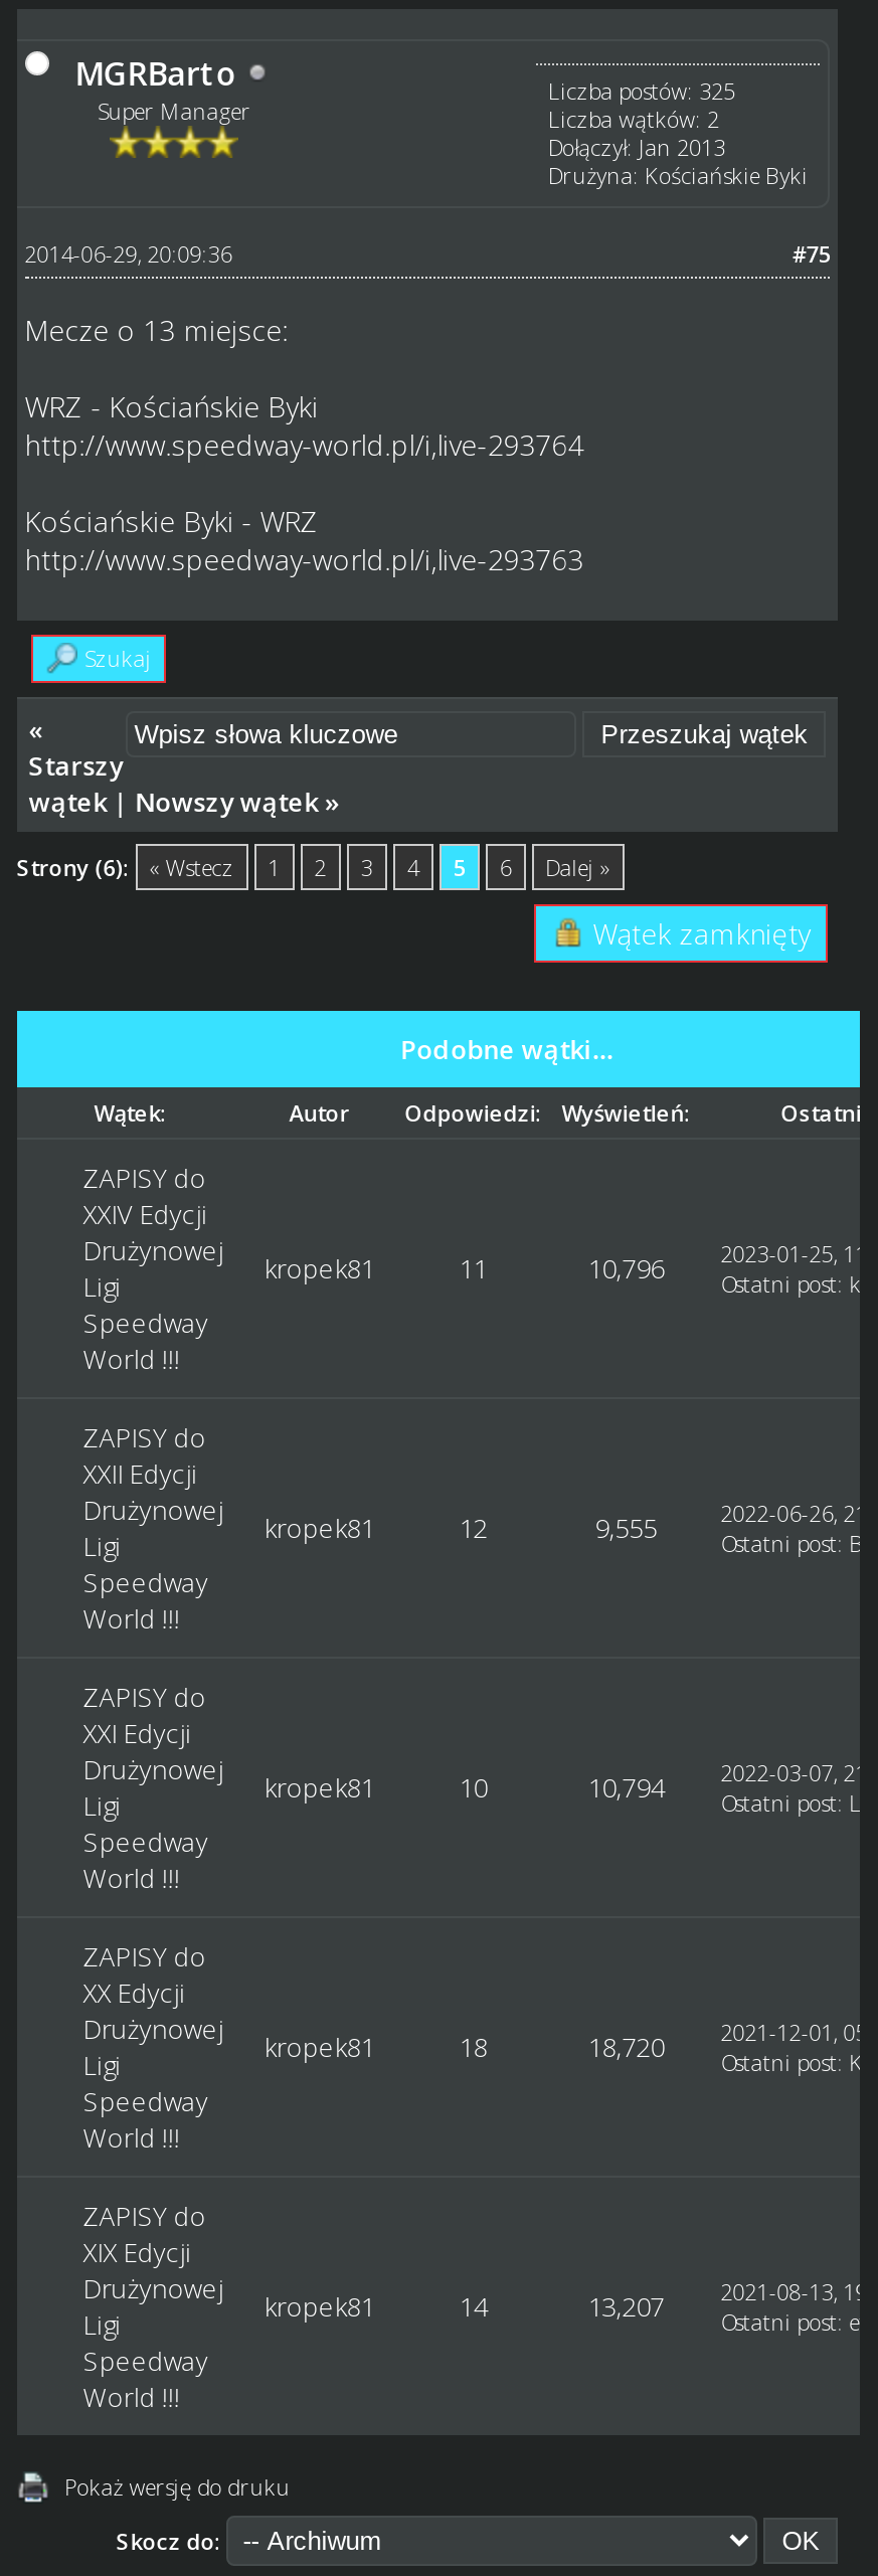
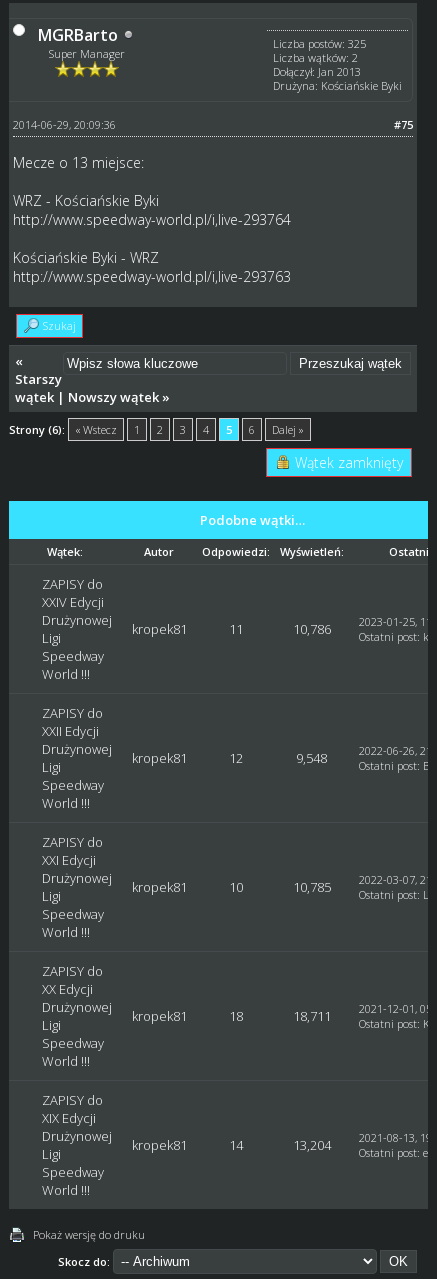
- 10,796
+ 10,786

- 9,555
+ 9,548

- 10,794
+ 10,785

- 18,720
+ 18,711

- 13,207
+ 13,204
